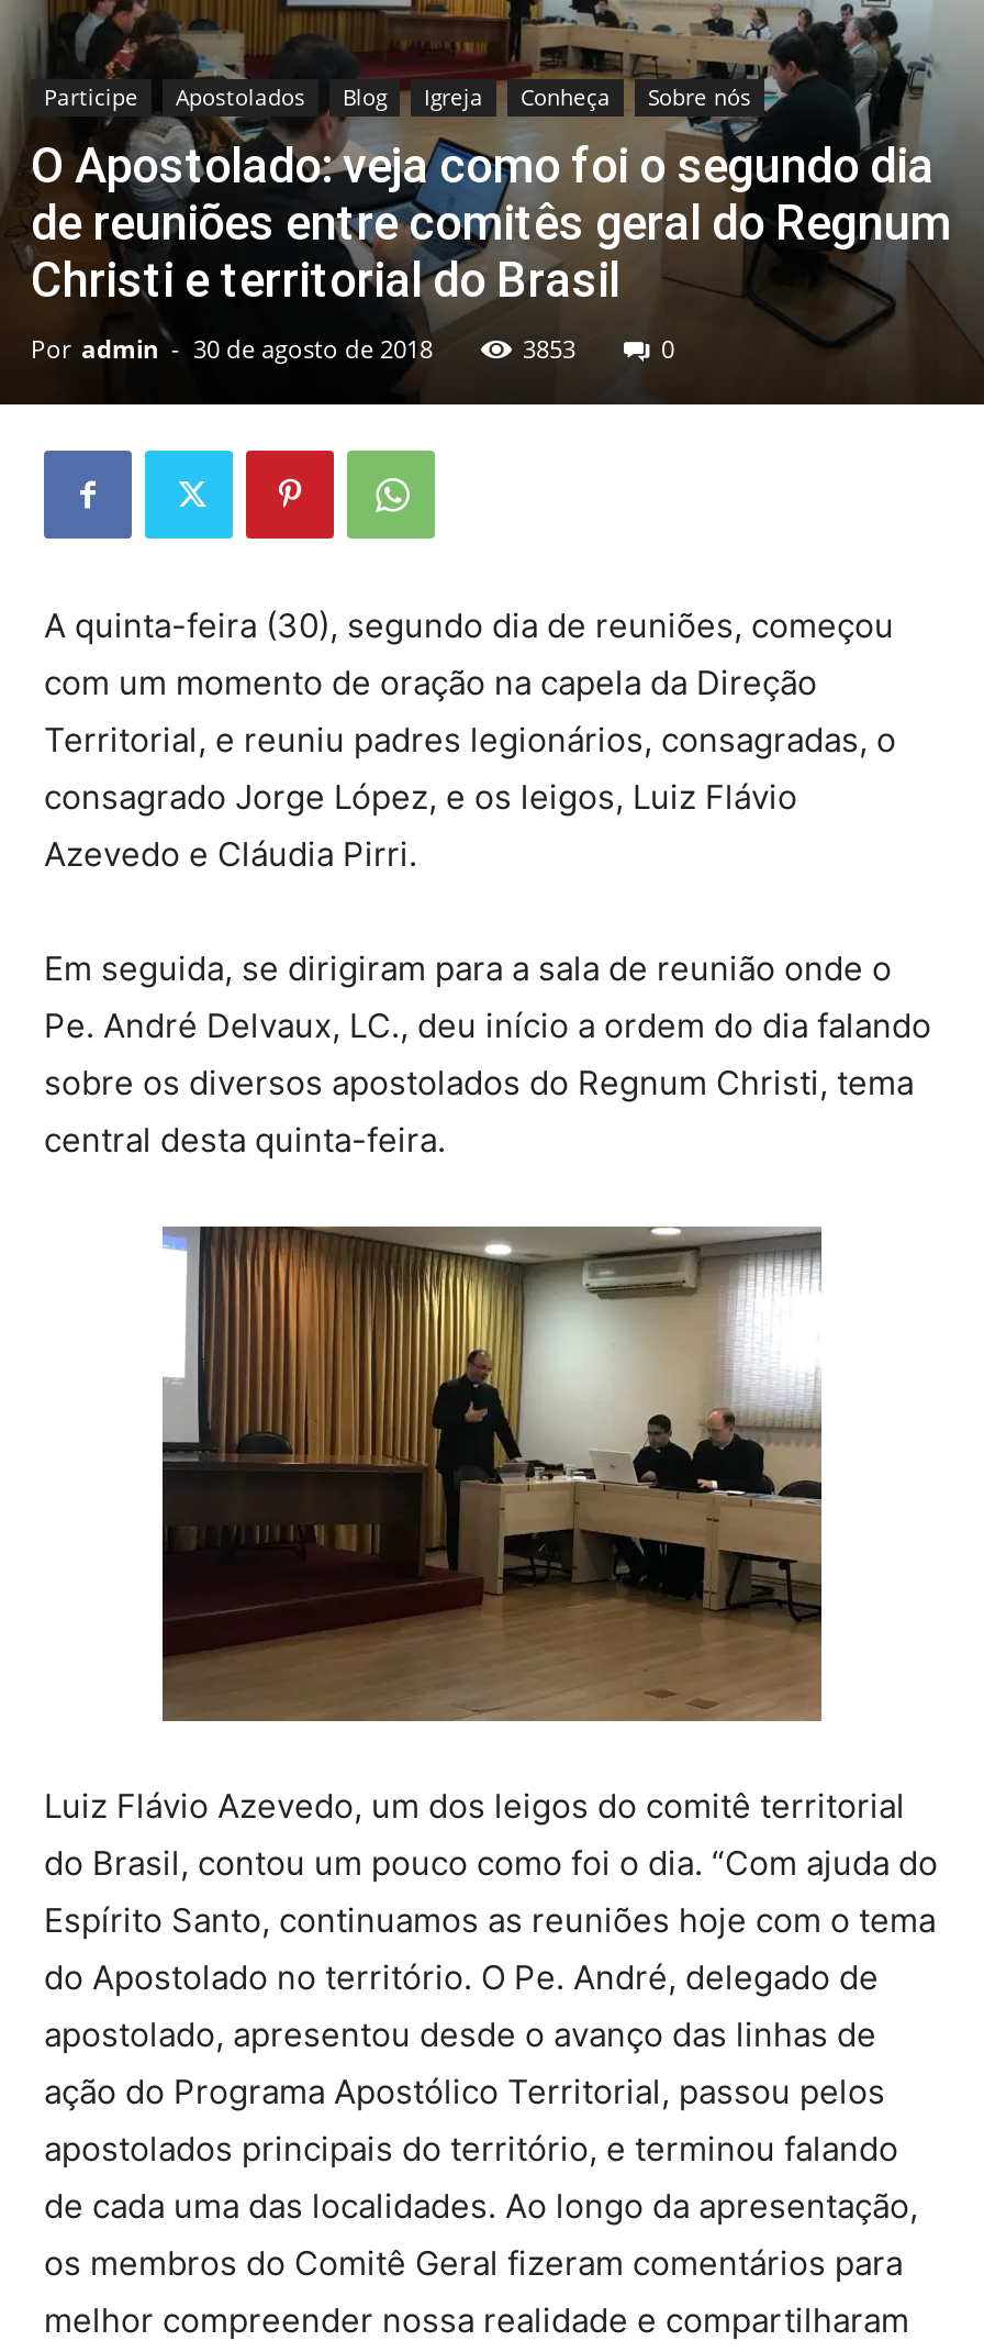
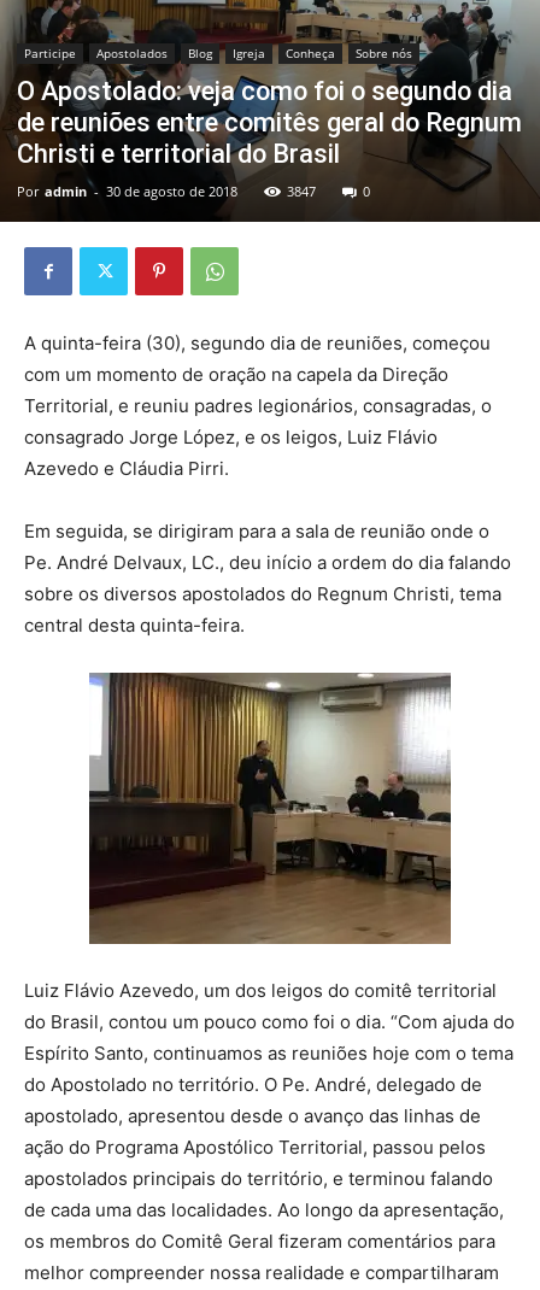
- 3853
+ 3847
